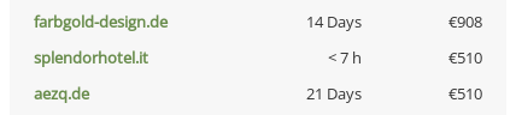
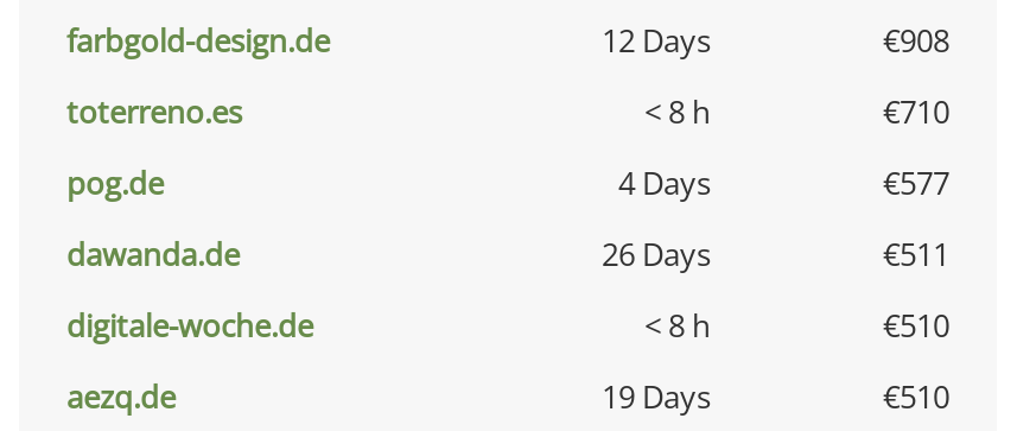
- 14 Days
+ 12 Days

- splendorhotel.it
- < 7 h
+ toterreno.es
+ < 8 h
+ €710
+ pog.de
+ 4 Days
+ €577
+ dawanda.de
+ 26 Days
+ €511
+ digitale-woche.de
+ < 8 h

- 21 Days
+ 19 Days
